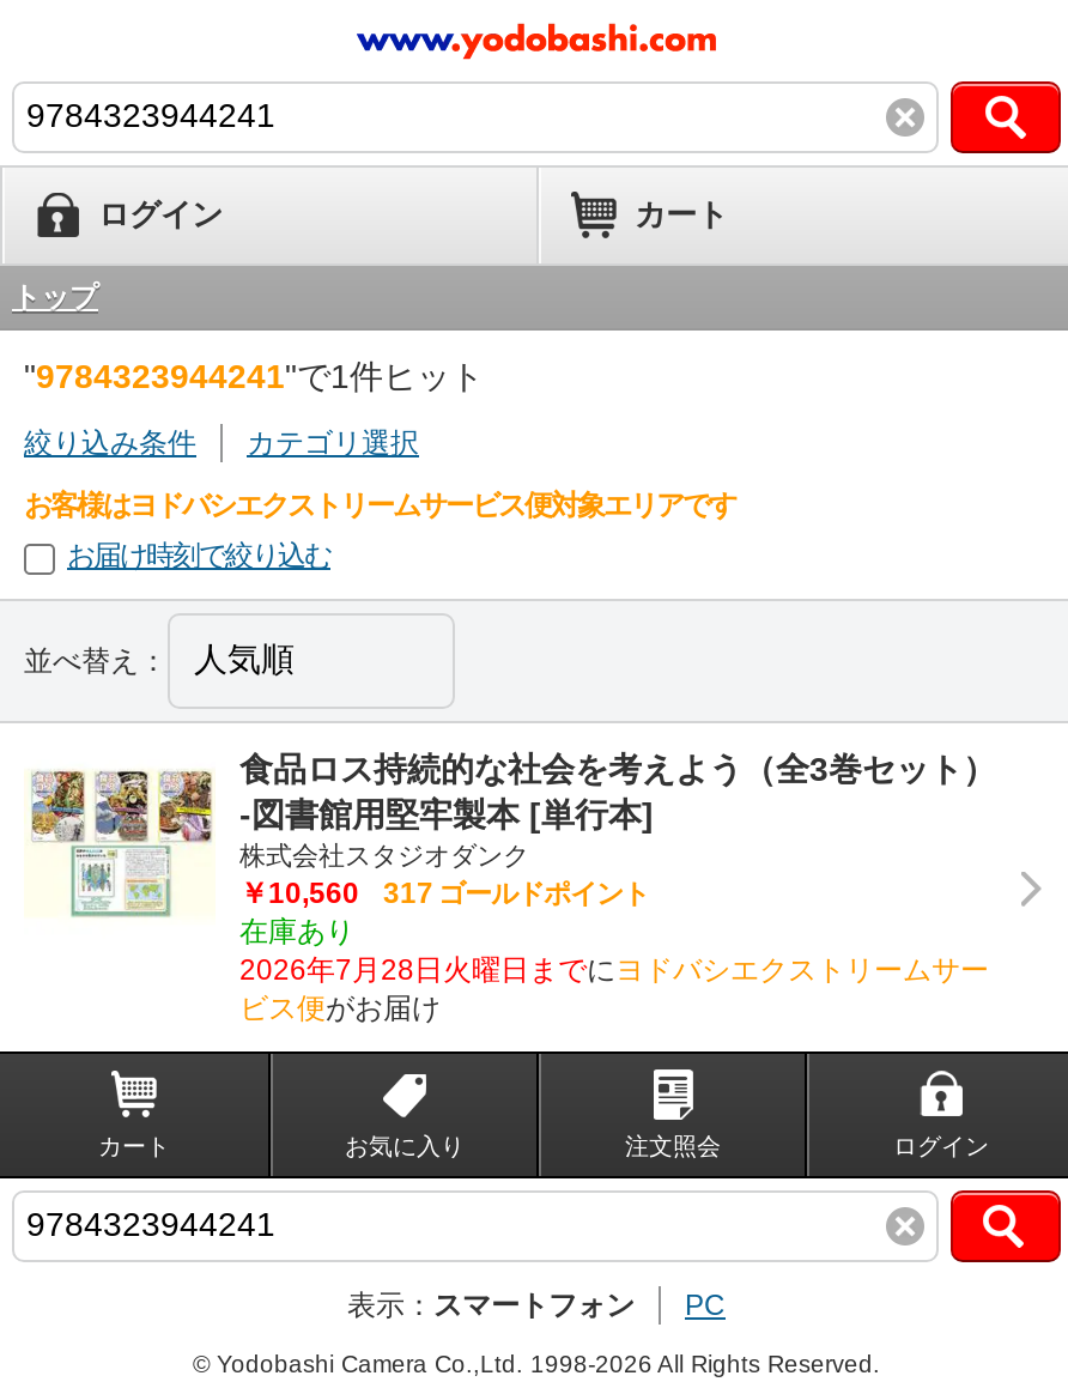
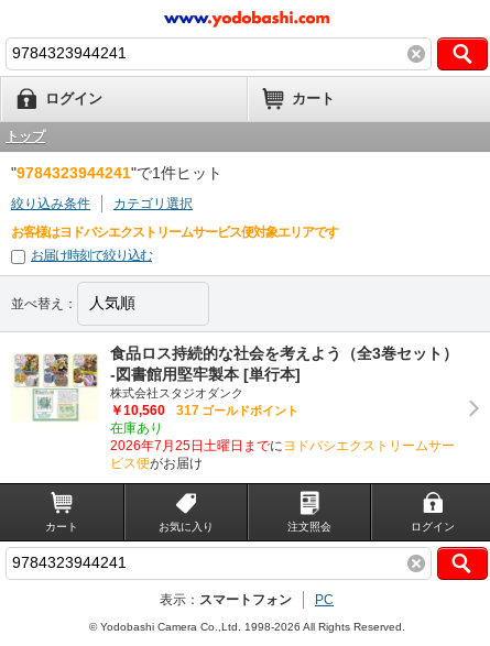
- 2026年7月28日火曜日までにヨドバシエクストリームサー
+ 2026年7月25日土曜日までにヨドバシエクストリームサー
